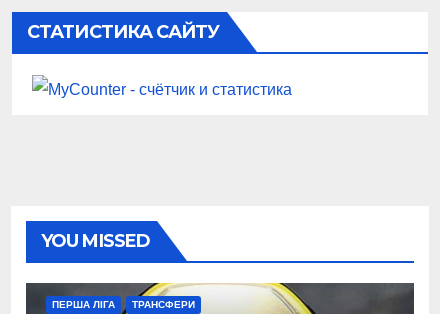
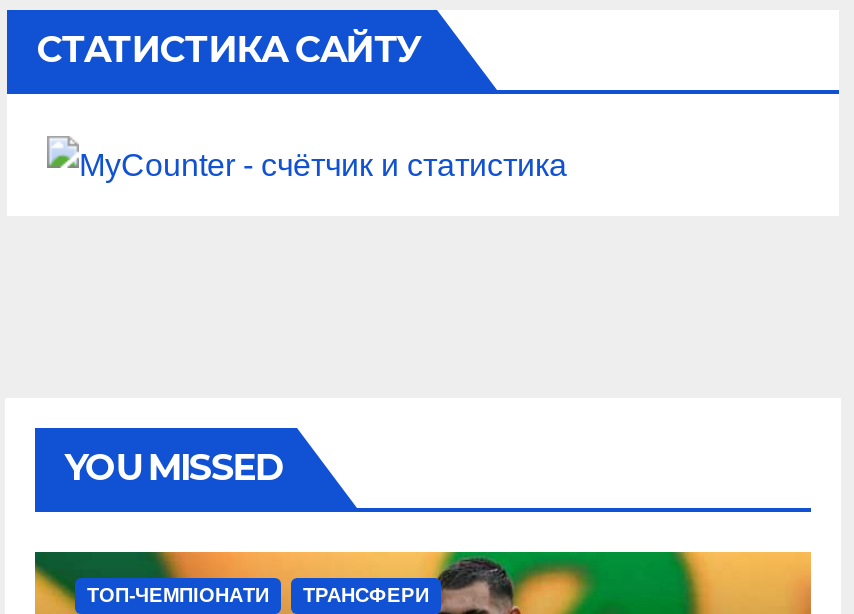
- ПЕРША ЛІГА
+ ТОП-ЧЕМПІОНАТИ
